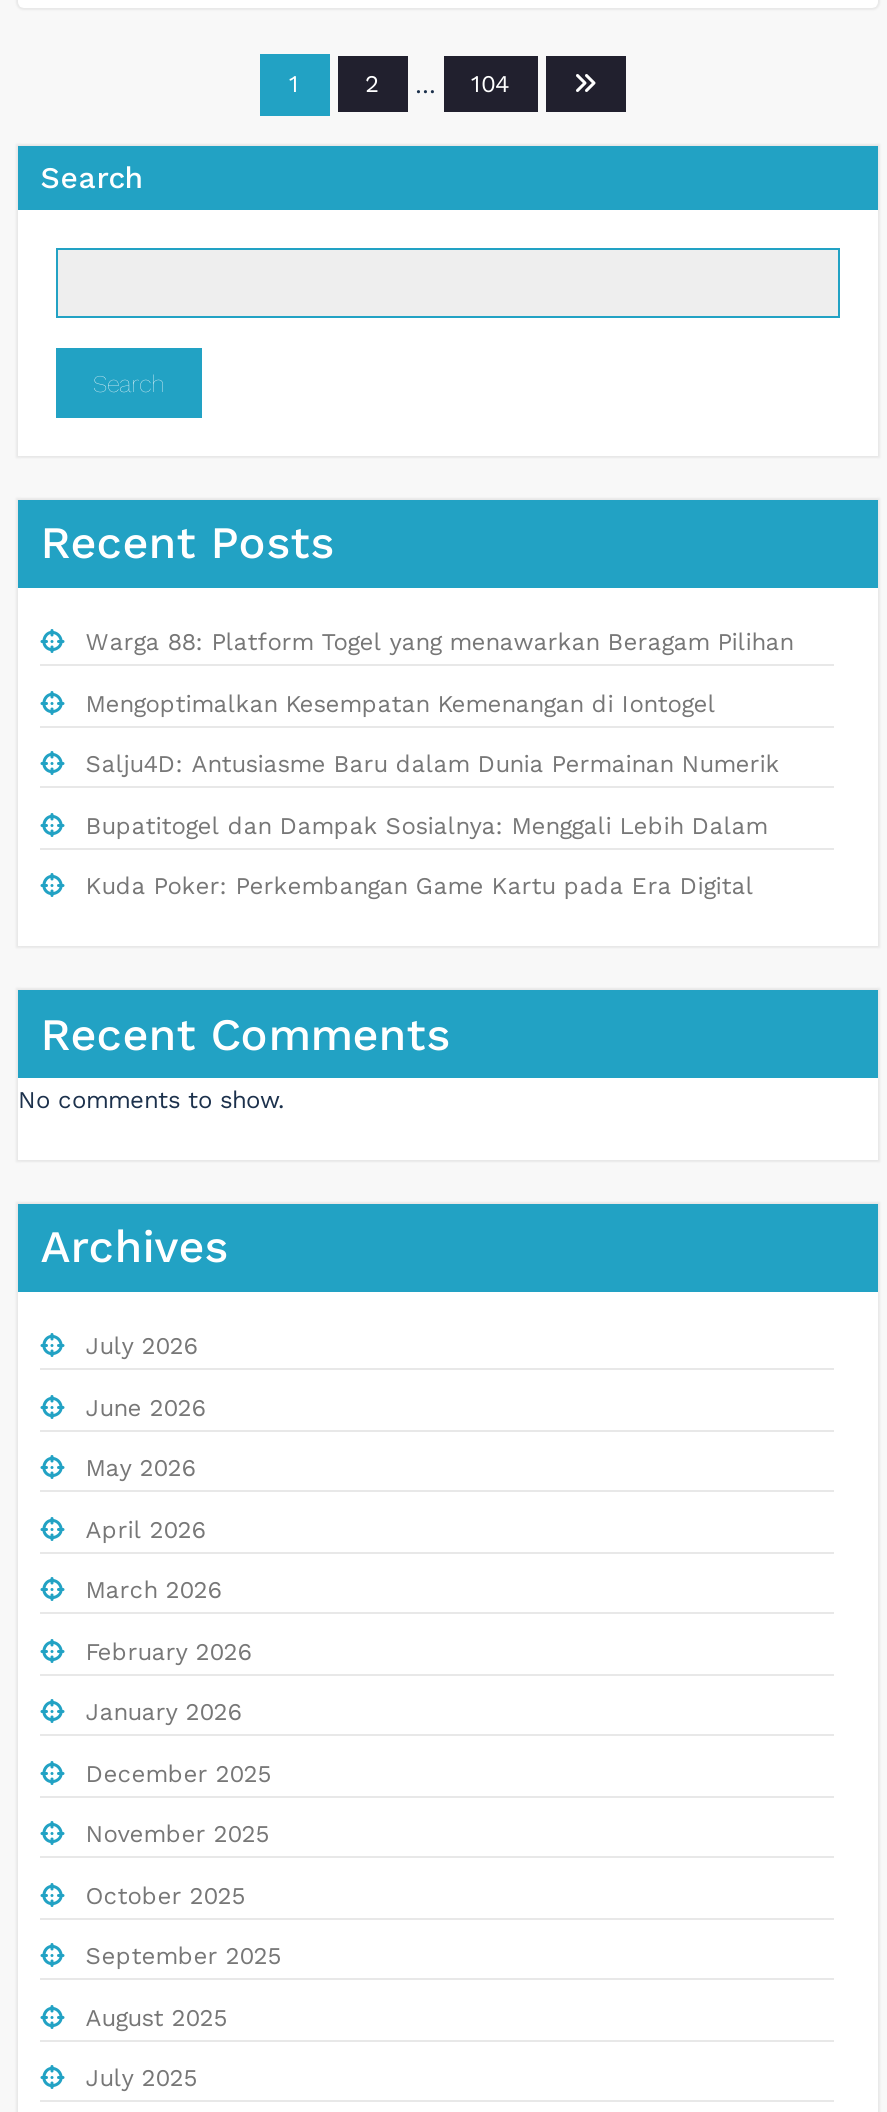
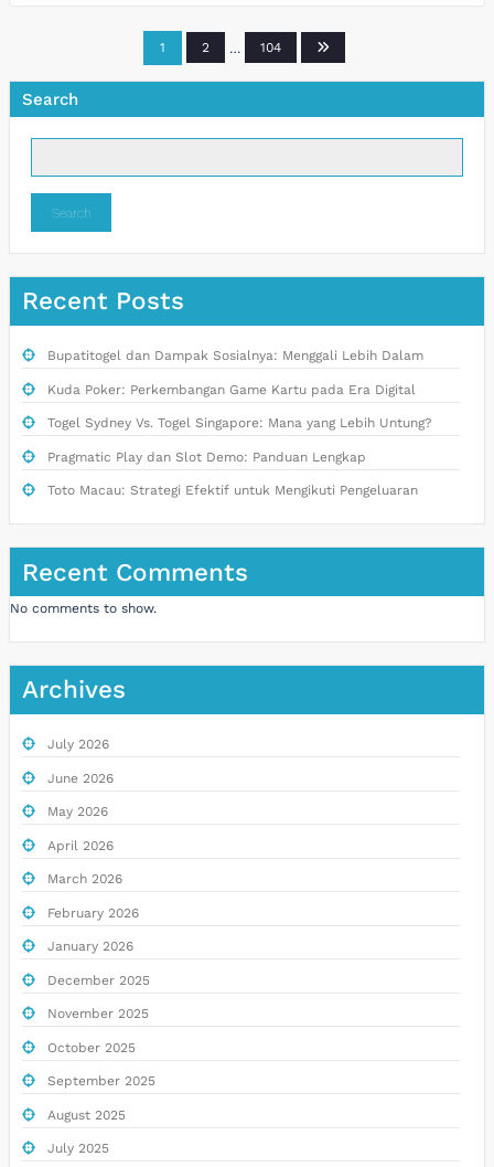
- Warga 88: Platform Togel yang menawarkan Beragam Pilihan
- Mengoptimalkan Kesempatan Kemenangan di Iontogel
- Salju4D: Antusiasme Baru dalam Dunia Permainan Numerik

moved up: Bupatitogel dan Dampak Sosialnya: Menggali Lebih Dalam | Kuda Poker: Perkembangan Game Kartu pada Era Digital

+ Togel Sydney Vs. Togel Singapore: Mana yang Lebih Untung?
+ Pragmatic Play dan Slot Demo: Panduan Lengkap
+ Toto Macau: Strategi Efektif untuk Mengikuti Pengeluaran
